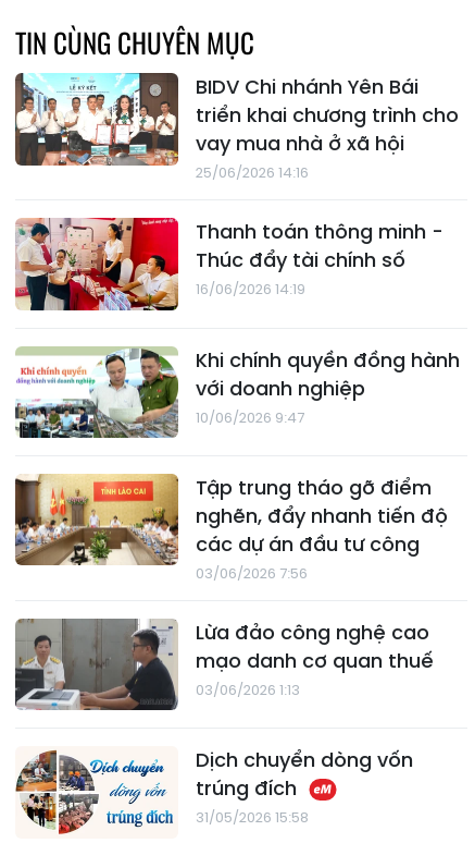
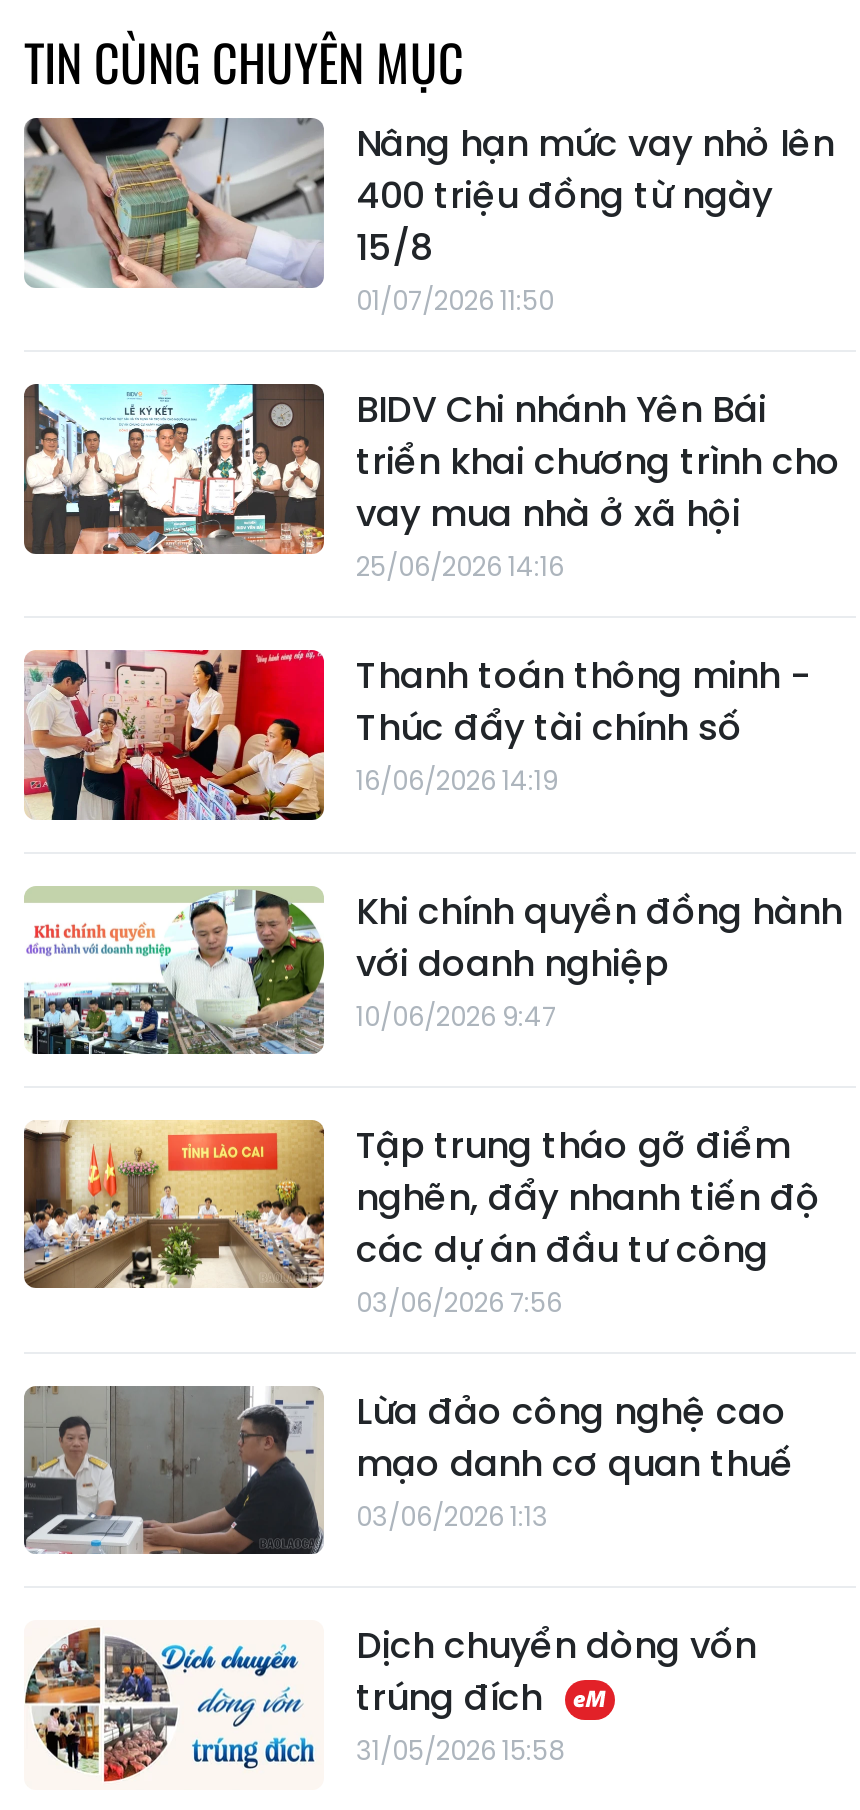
+ [image]
+ Nâng hạn mức vay nhỏ lên
+ 400 triệu đồng từ ngày
+ 15/8
+ 01/07/2026 11:50
